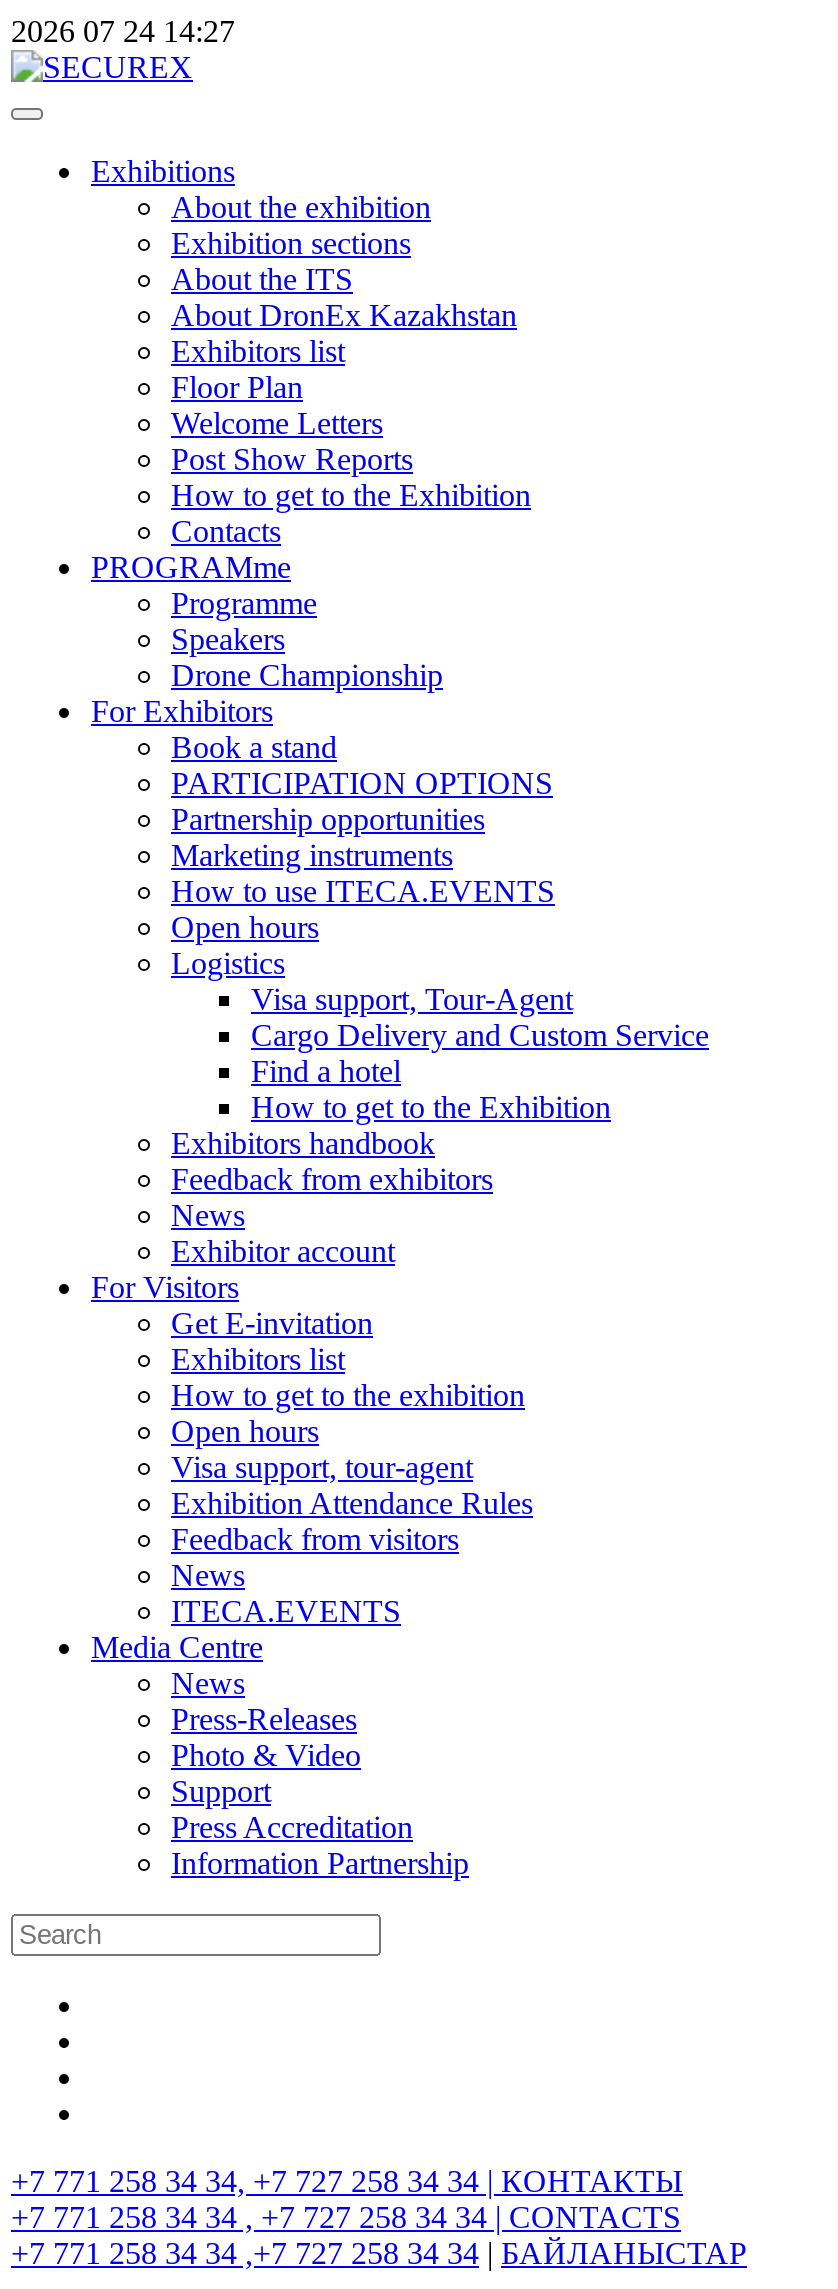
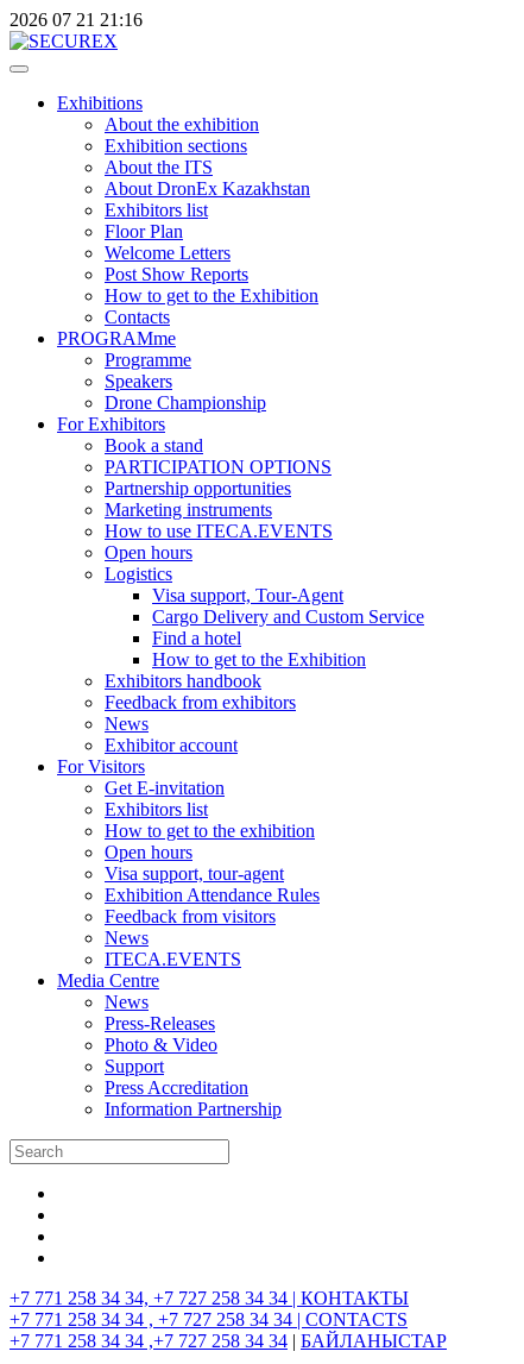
- 2026 07 24 14:27
+ 2026 07 21 21:16
